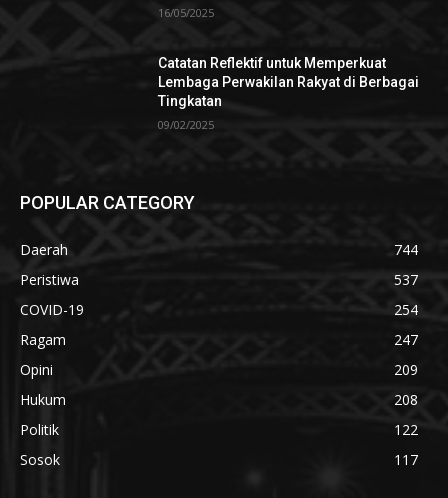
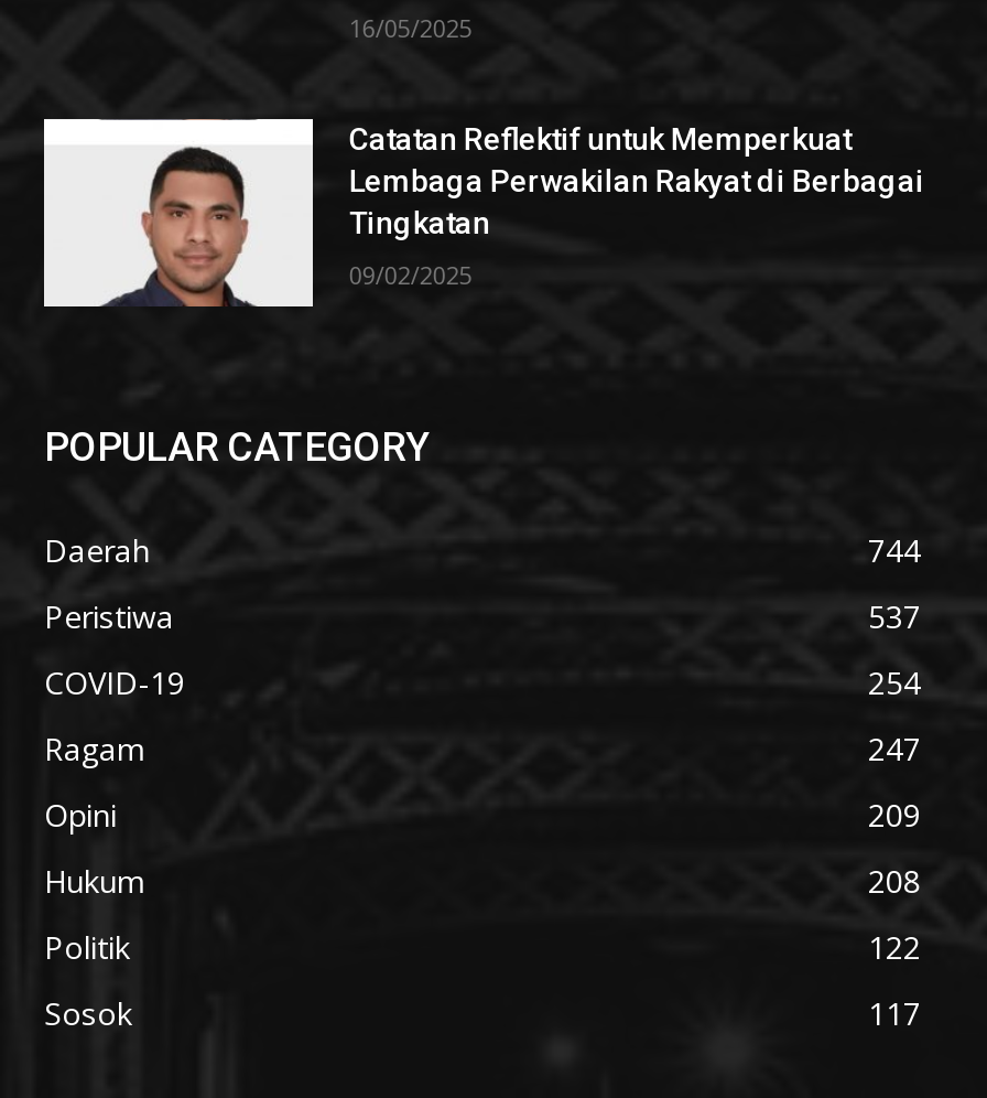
+ [image]
